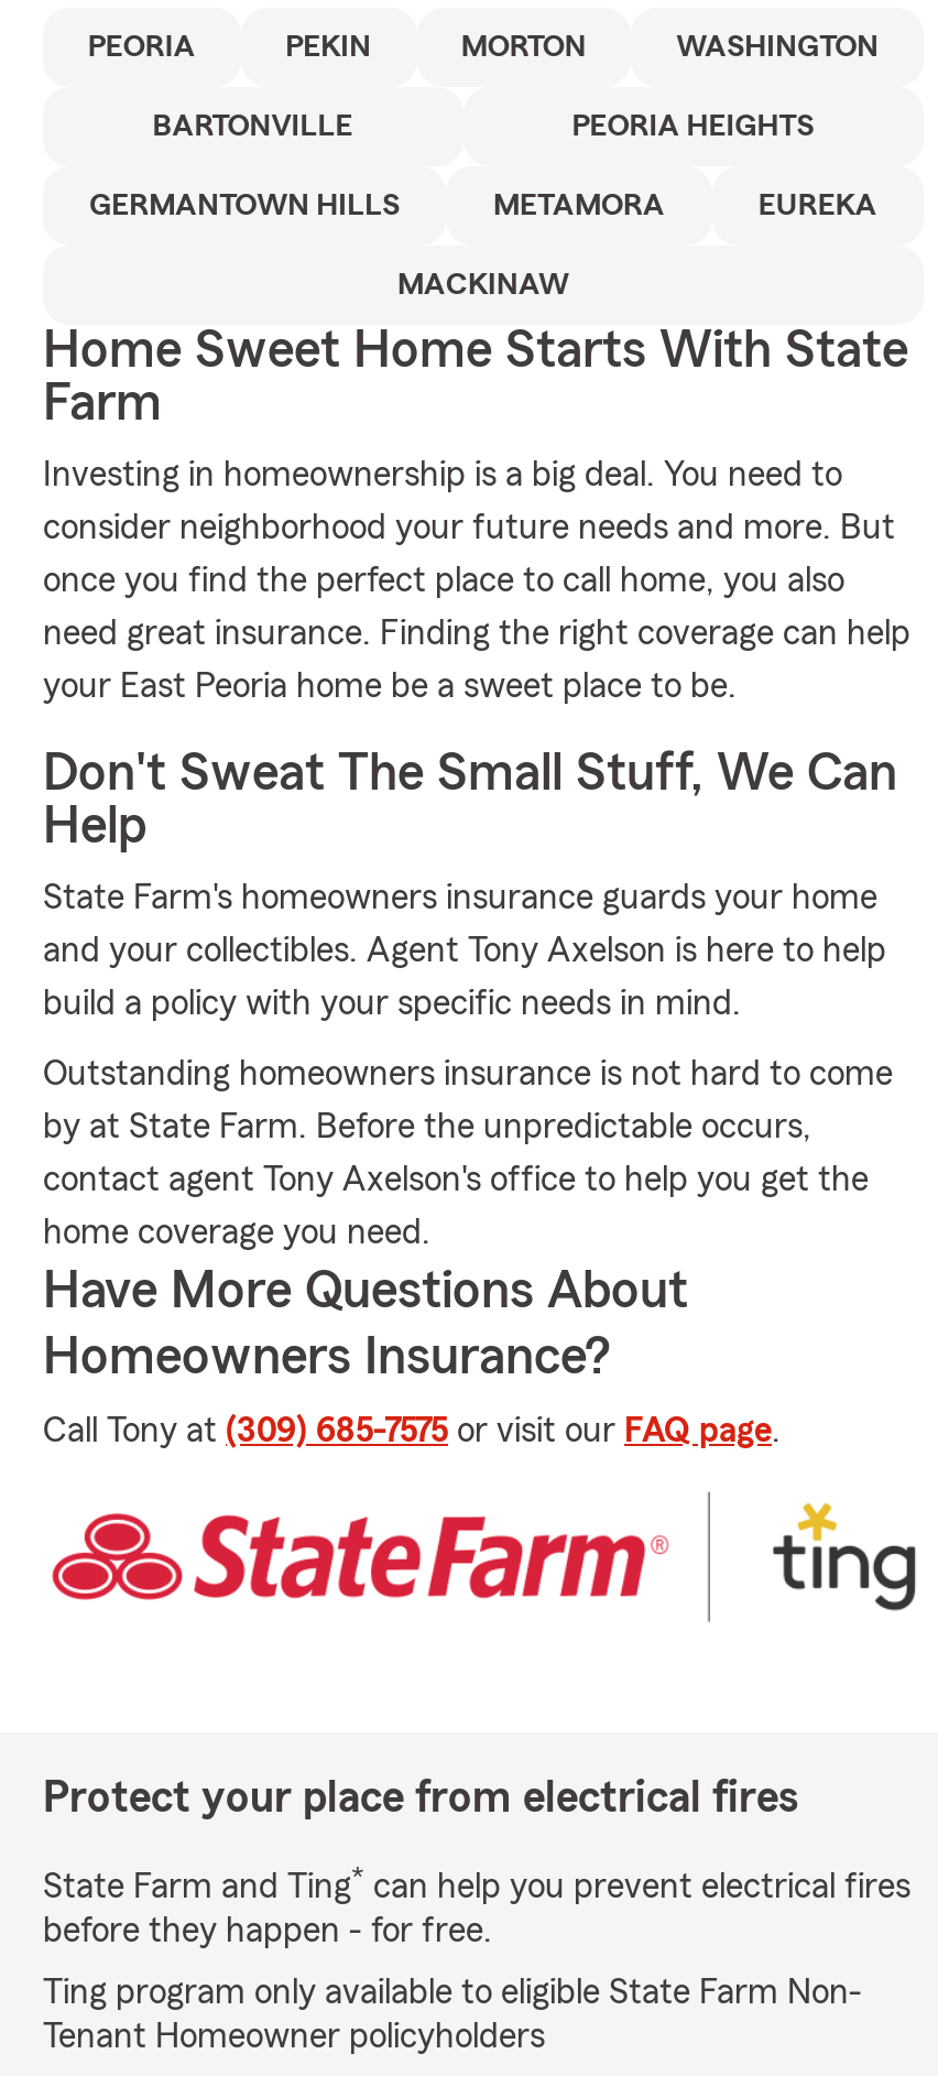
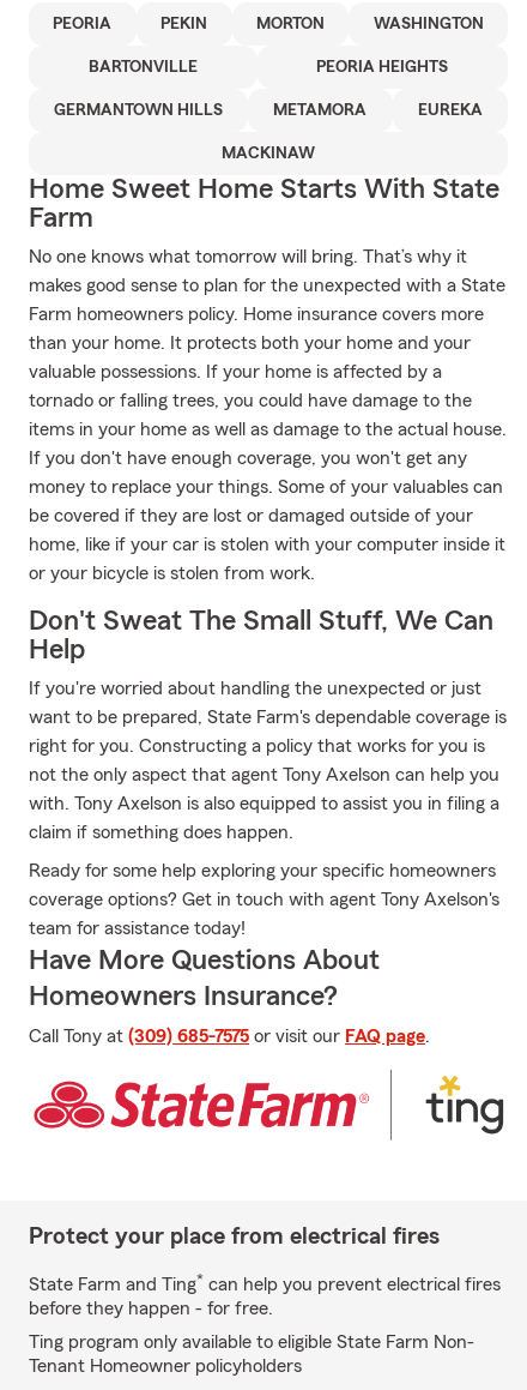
- Investing in homeownership is a big deal. You need to
- consider neighborhood your future needs and more. But
- once you find the perfect place to call home, you also
- need great insurance. Finding the right coverage can help
- your East Peoria home be a sweet place to be.
+ No one knows what tomorrow will bring. That’s why it
+ makes good sense to plan for the unexpected with a State
+ Farm homeowners policy. Home insurance covers more
+ than your home. It protects both your home and your
+ valuable possessions. If your home is affected by a
+ tornado or falling trees, you could have damage to the
+ items in your home as well as damage to the actual house.
+ If you don't have enough coverage, you won't get any
+ money to replace your things. Some of your valuables can
+ be covered if they are lost or damaged outside of your
+ home, like if your car is stolen with your computer inside it
+ or your bicycle is stolen from work.

- State Farm's homeowners insurance guards your home
- and your collectibles. Agent Tony Axelson is here to help
- build a policy with your specific needs in mind.
- Outstanding homeowners insurance is not hard to come
- by at State Farm. Before the unpredictable occurs,
- contact agent Tony Axelson's office to help you get the
- home coverage you need.
+ If you're worried about handling the unexpected or just
+ want to be prepared, State Farm's dependable coverage is
+ right for you. Constructing a policy that works for you is
+ not the only aspect that agent Tony Axelson can help you
+ with. Tony Axelson is also equipped to assist you in filing a
+ claim if something does happen.
+ Ready for some help exploring your specific homeowners
+ coverage options? Get in touch with agent Tony Axelson's
+ team for assistance today!
